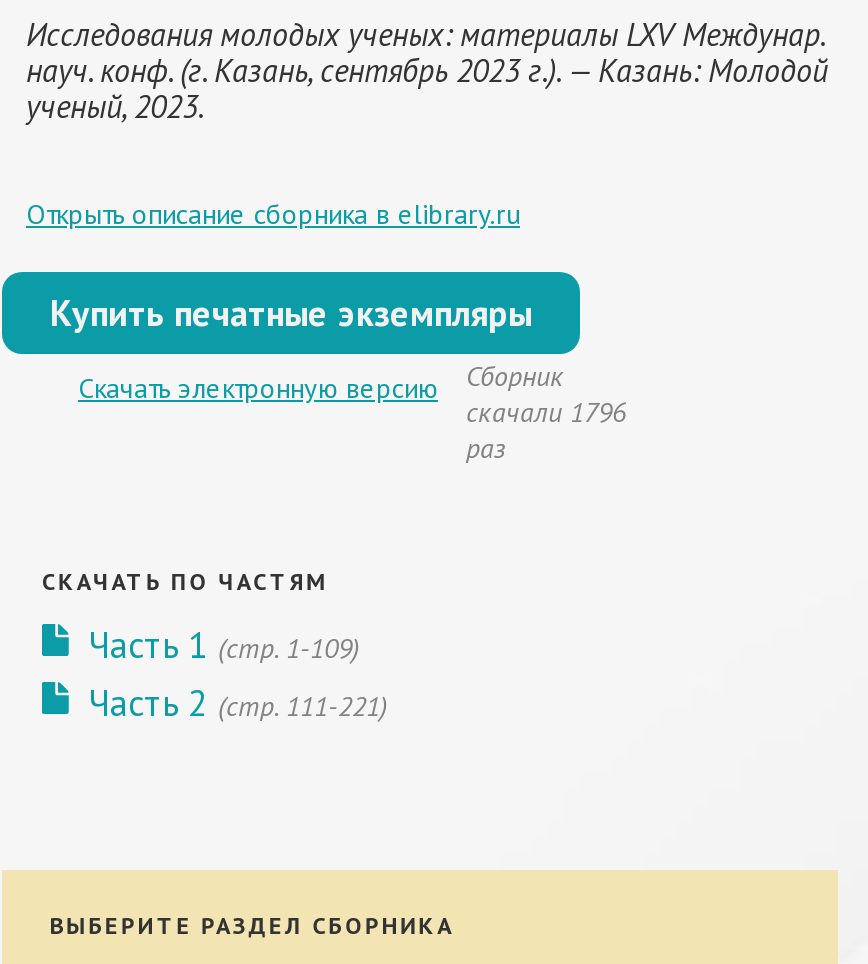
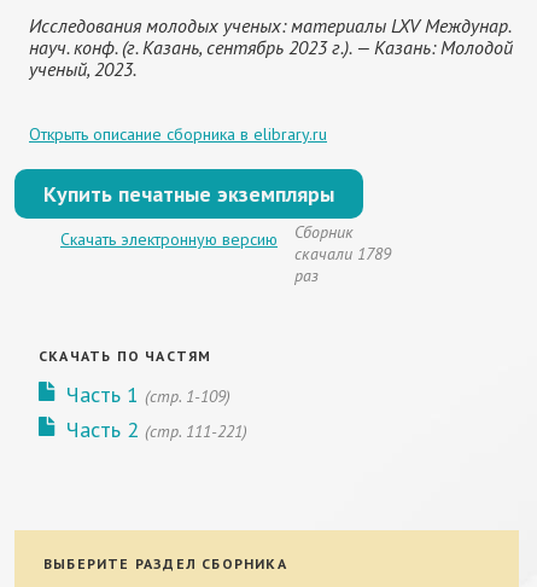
- скачали 1796
+ скачали 1789
